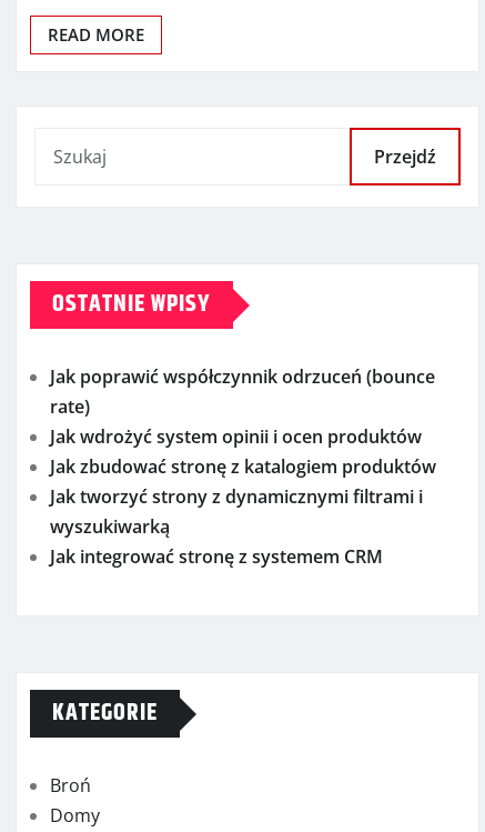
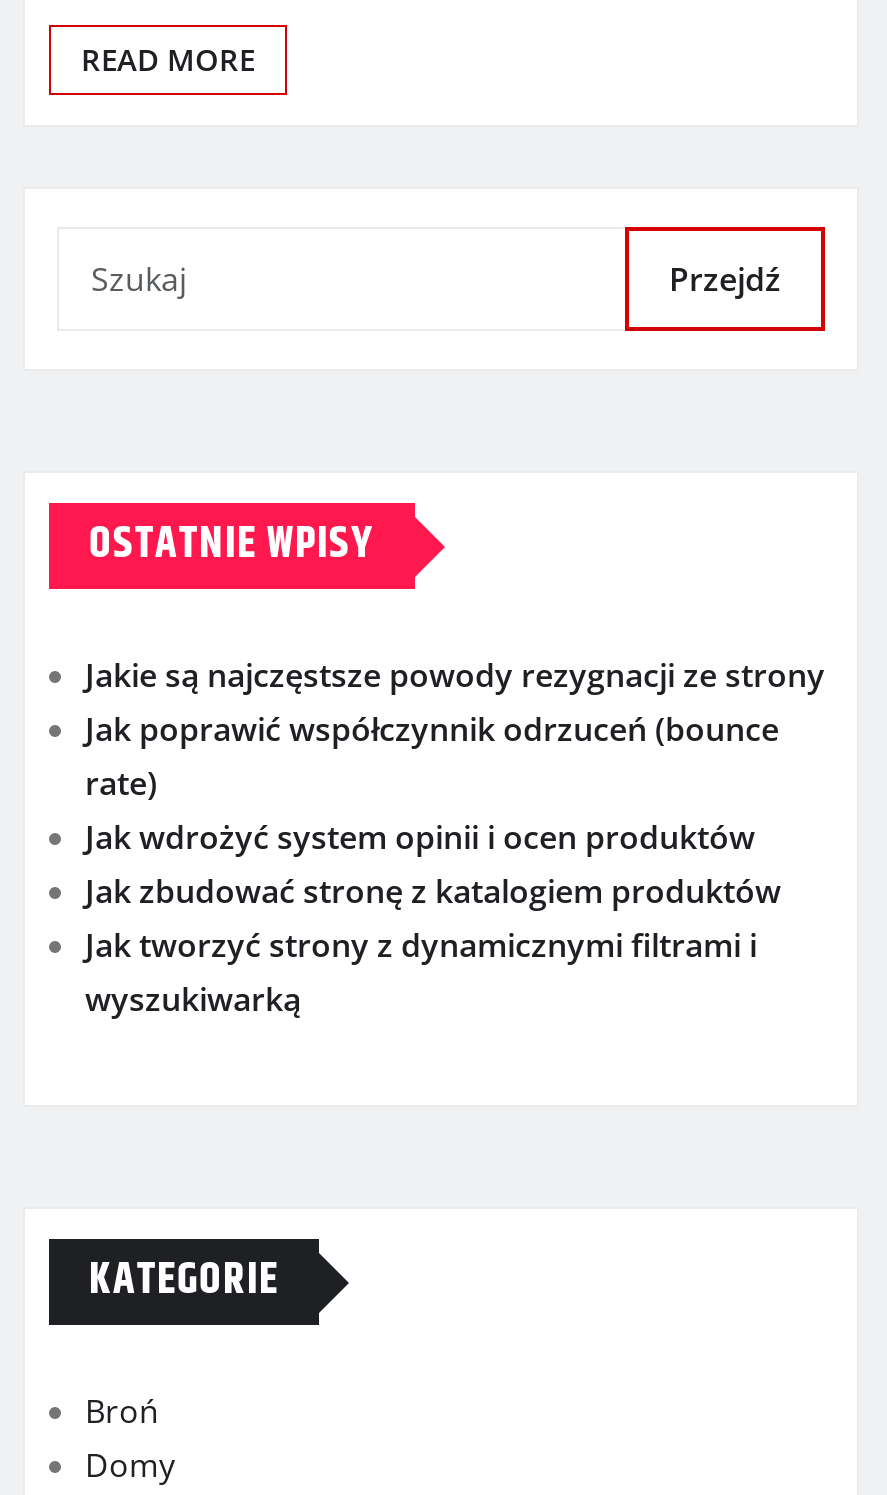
+ Jakie są najczęstsze powody rezygnacji ze strony

moved down: Jak poprawić współczynnik odrzuceń (bounce | rate) | Jak wdrożyć system opinii i ocen produktów | Jak zbudować stronę z katalogiem produktów | Jak tworzyć strony z dynamicznymi filtrami i | wyszukiwarką

- Jak integrować stronę z systemem CRM
